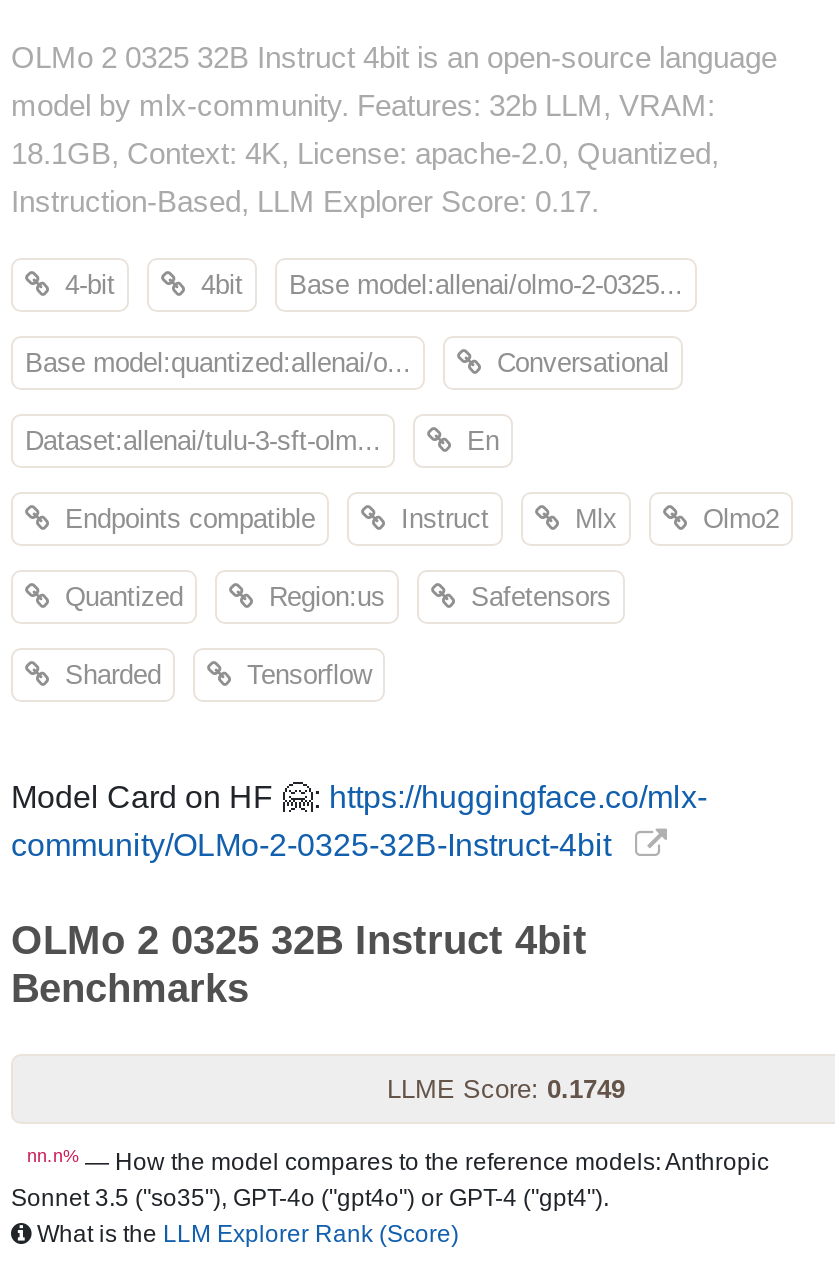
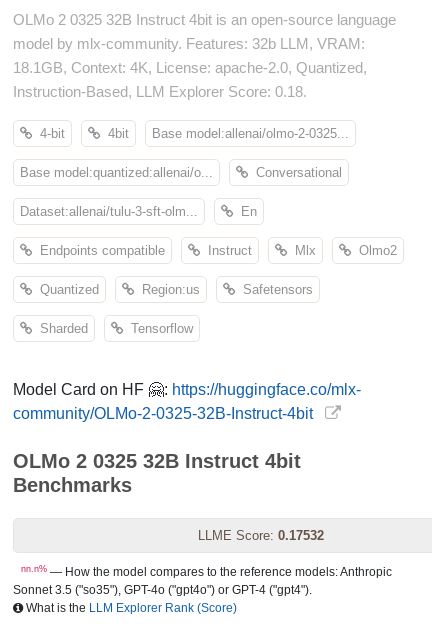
- Instruction-Based, LLM Explorer Score: 0.17.
+ Instruction-Based, LLM Explorer Score: 0.18.

- LLME Score: 0.1749
+ LLME Score: 0.17532
